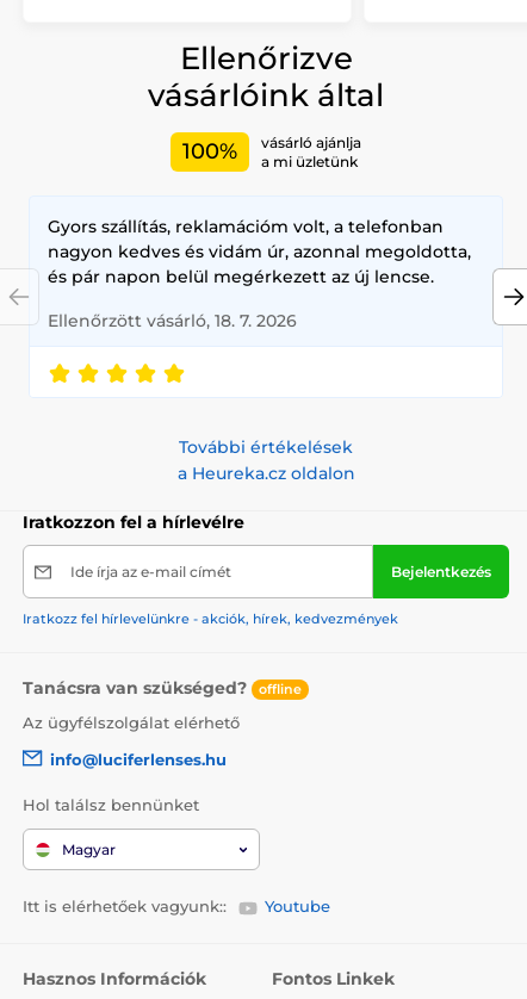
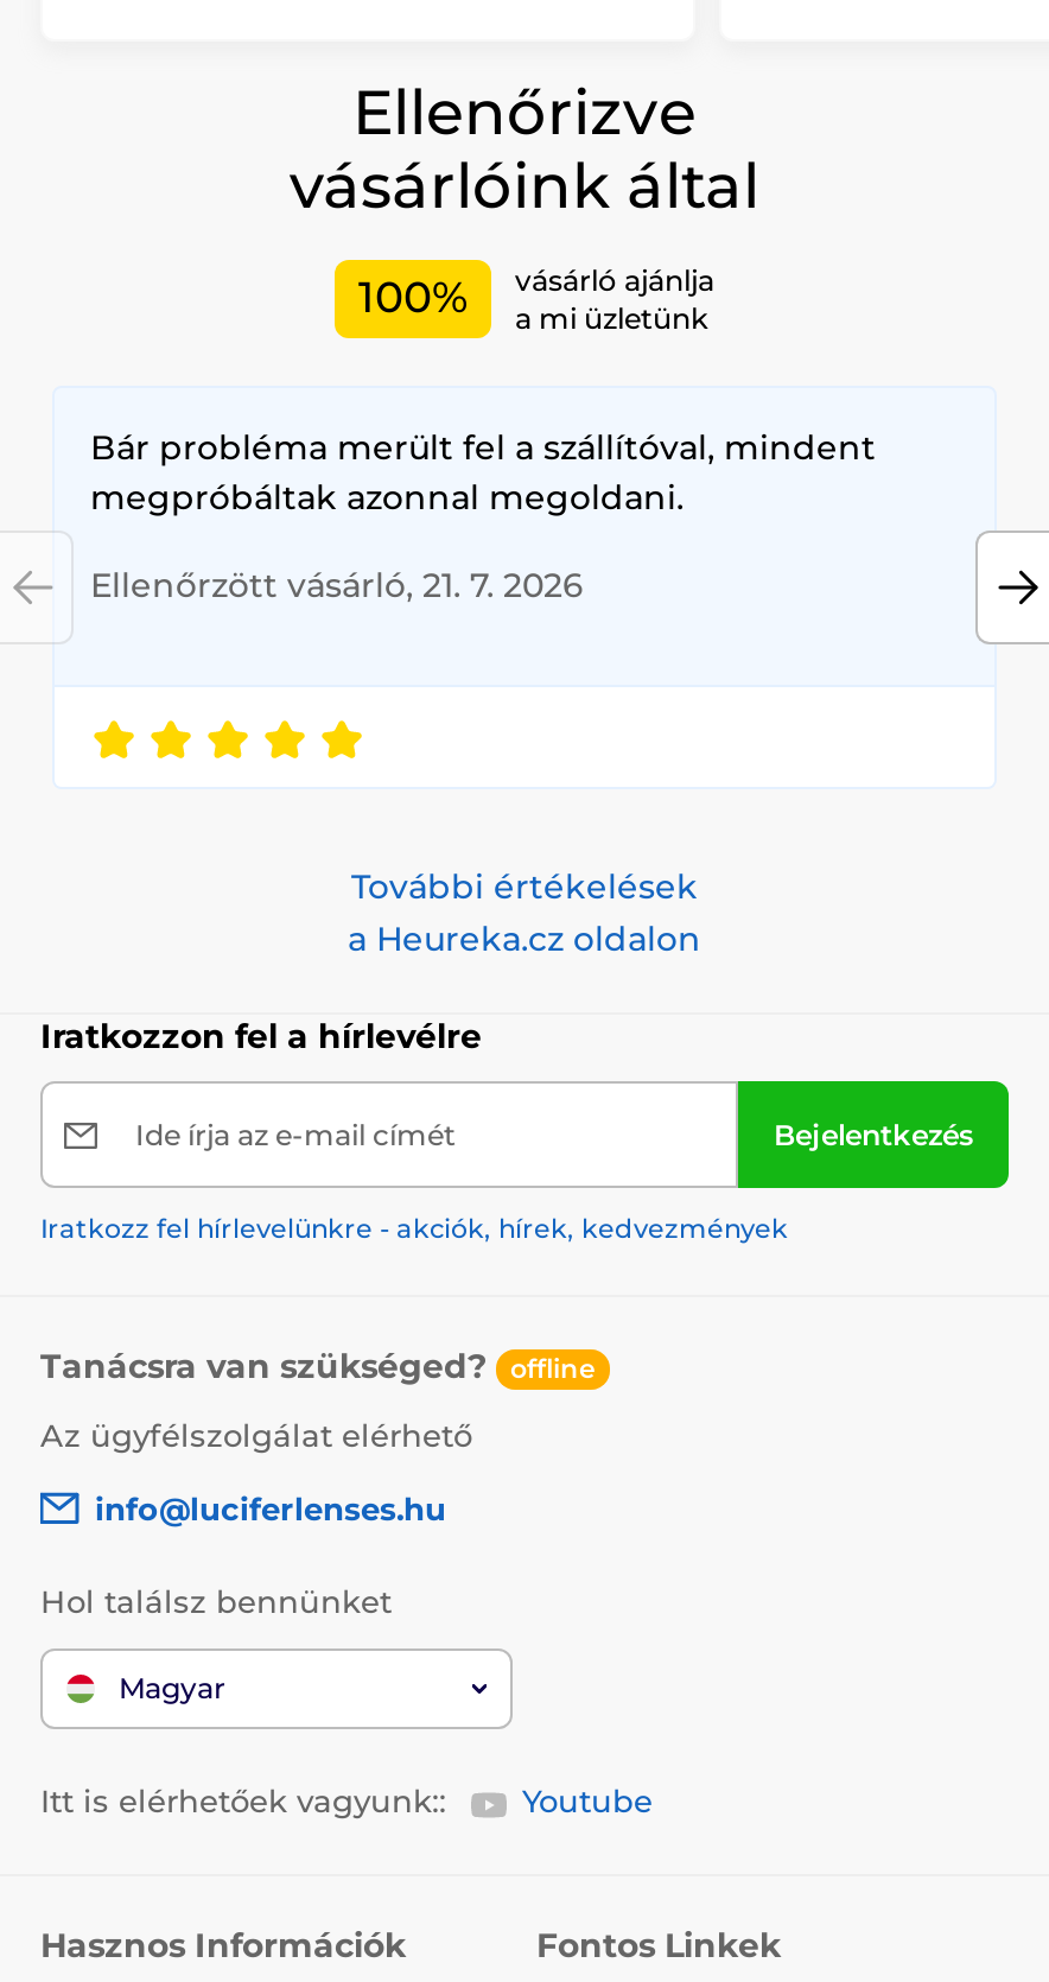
- Gyors szállítás, reklamációm volt, a telefonban
- nagyon kedves és vidám úr, azonnal megoldotta,
- és pár napon belül megérkezett az új lencse.
+ Bár probléma merült fel a szállítóval, mindent
+ megpróbáltak azonnal megoldani.

- Ellenőrzött vásárló, 18. 7. 2026
+ Ellenőrzött vásárló, 21. 7. 2026
